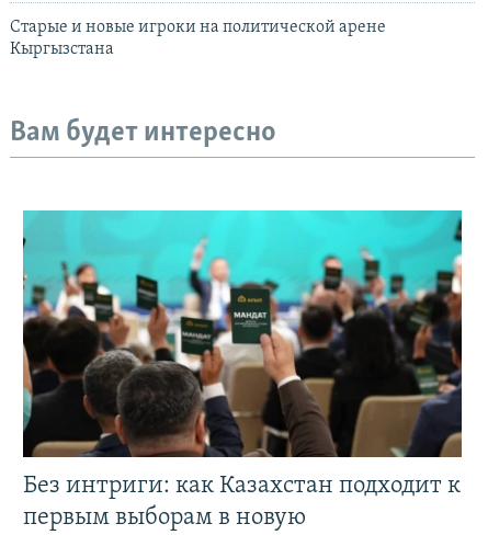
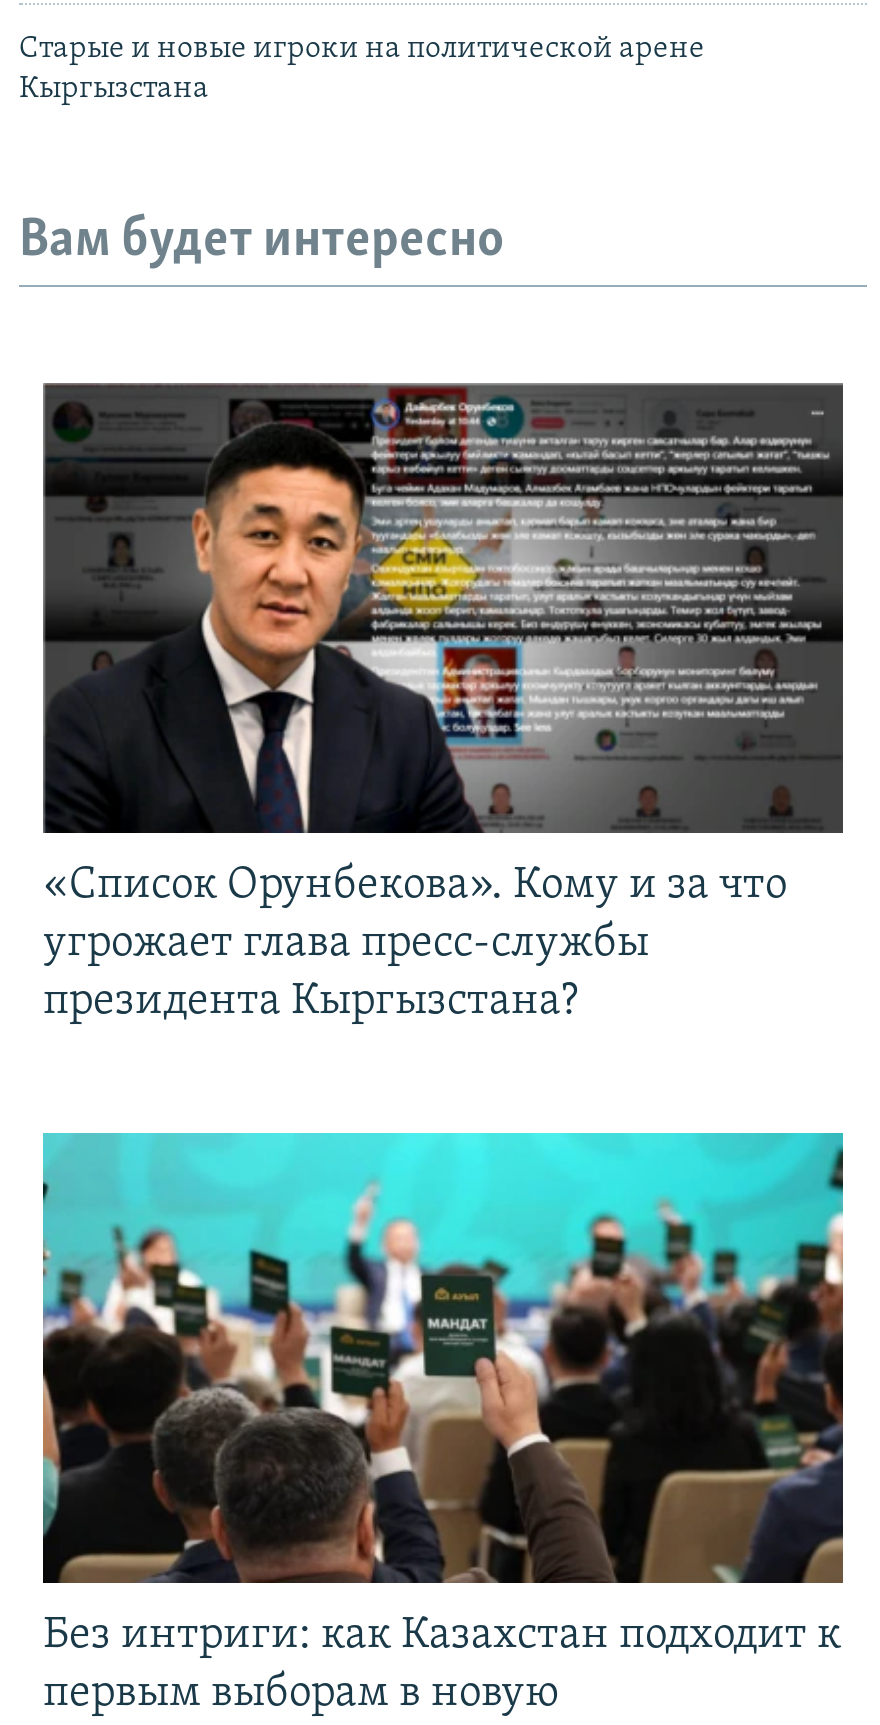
+ [image]
+ «Список Орунбекова». Кому и за что
+ угрожает глава пресс-службы
+ президента Кыргызстана?
